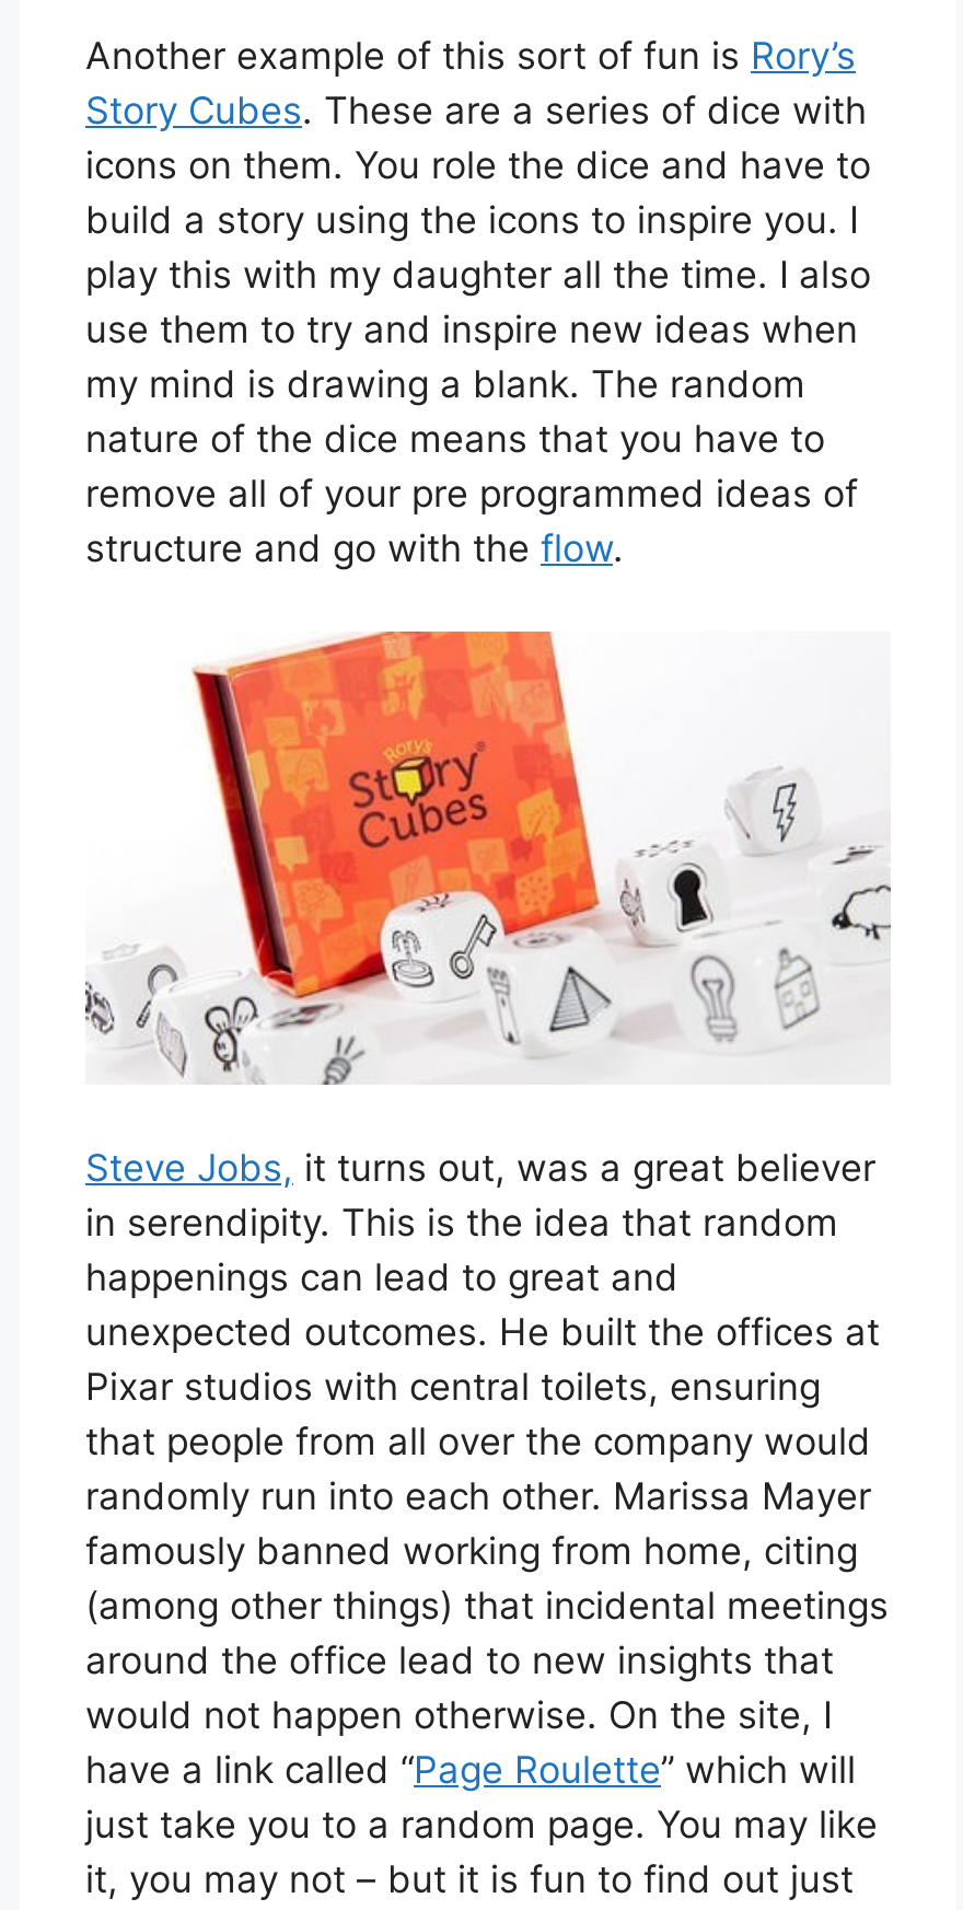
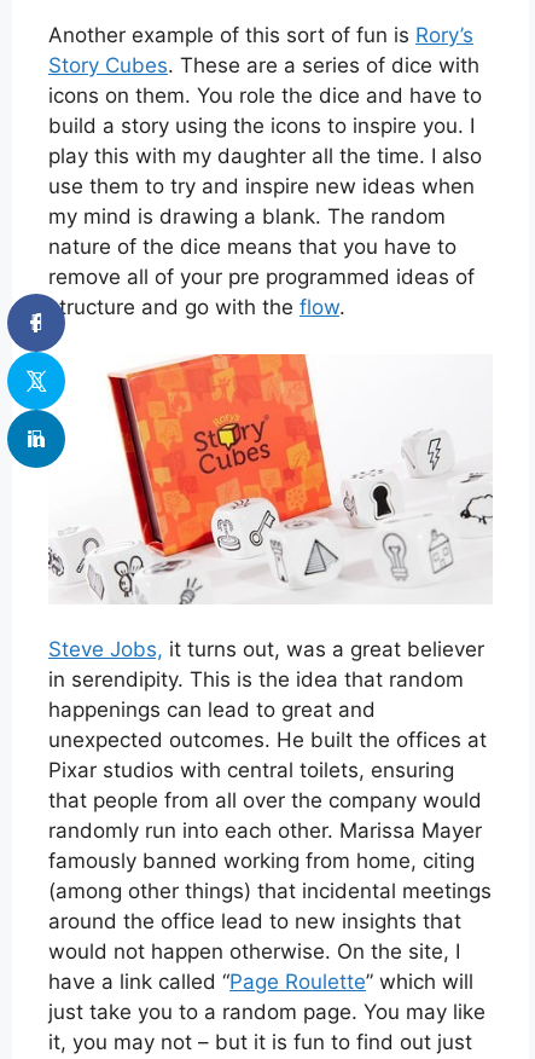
+ [image]
